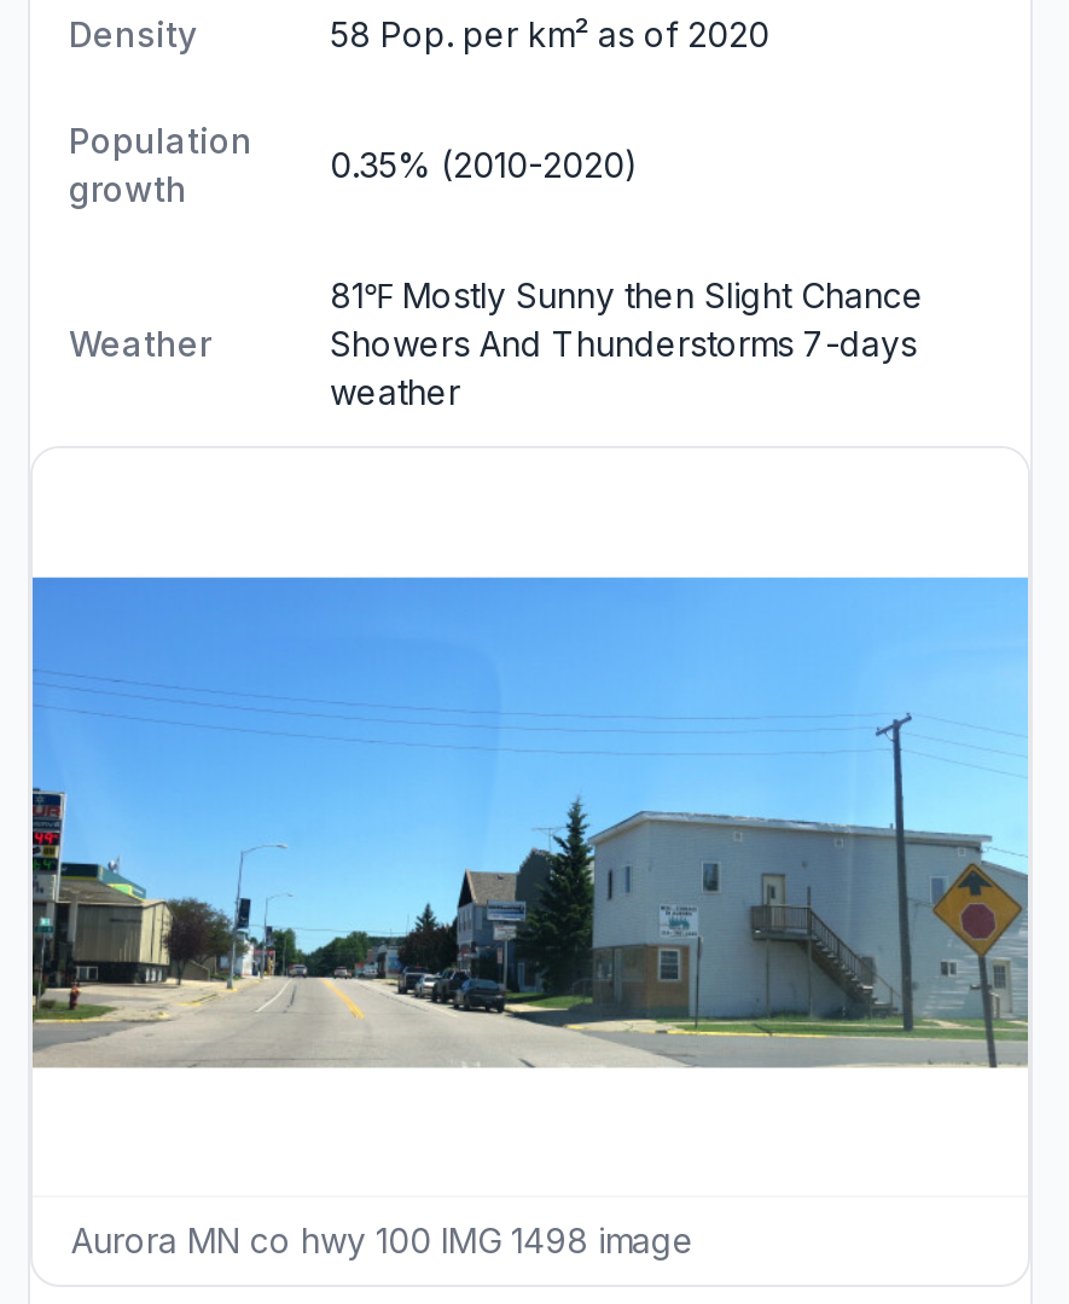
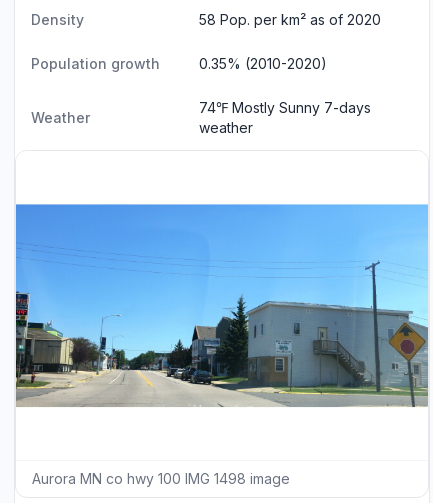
- 81℉ Mostly Sunny then Slight Chance
- Showers And Thunderstorms 7-days
+ 74℉ Mostly Sunny 7-days
